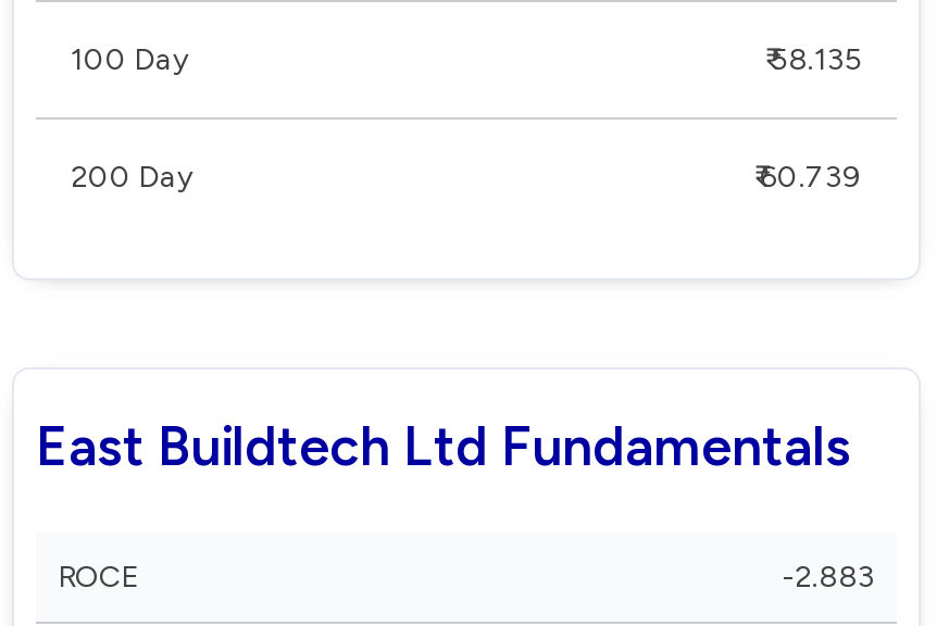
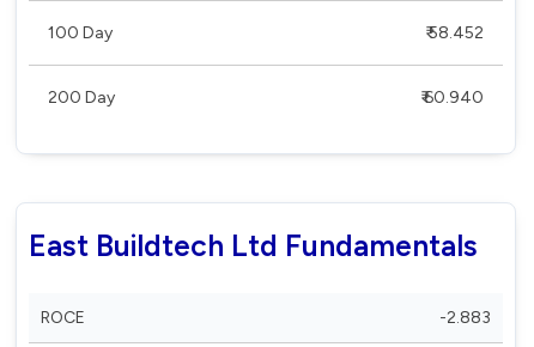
- ₹ 58.135
+ ₹ 58.452

- ₹ 60.739
+ ₹ 60.940
